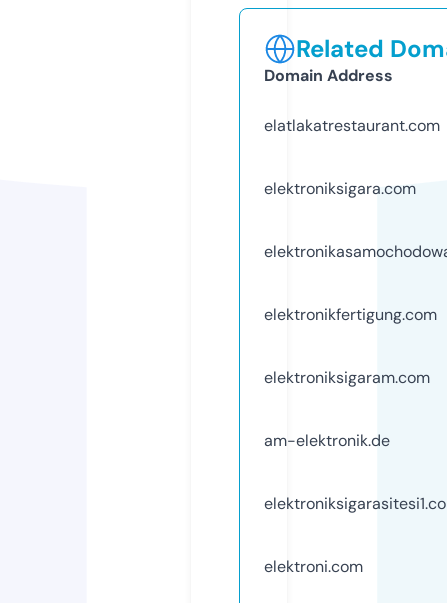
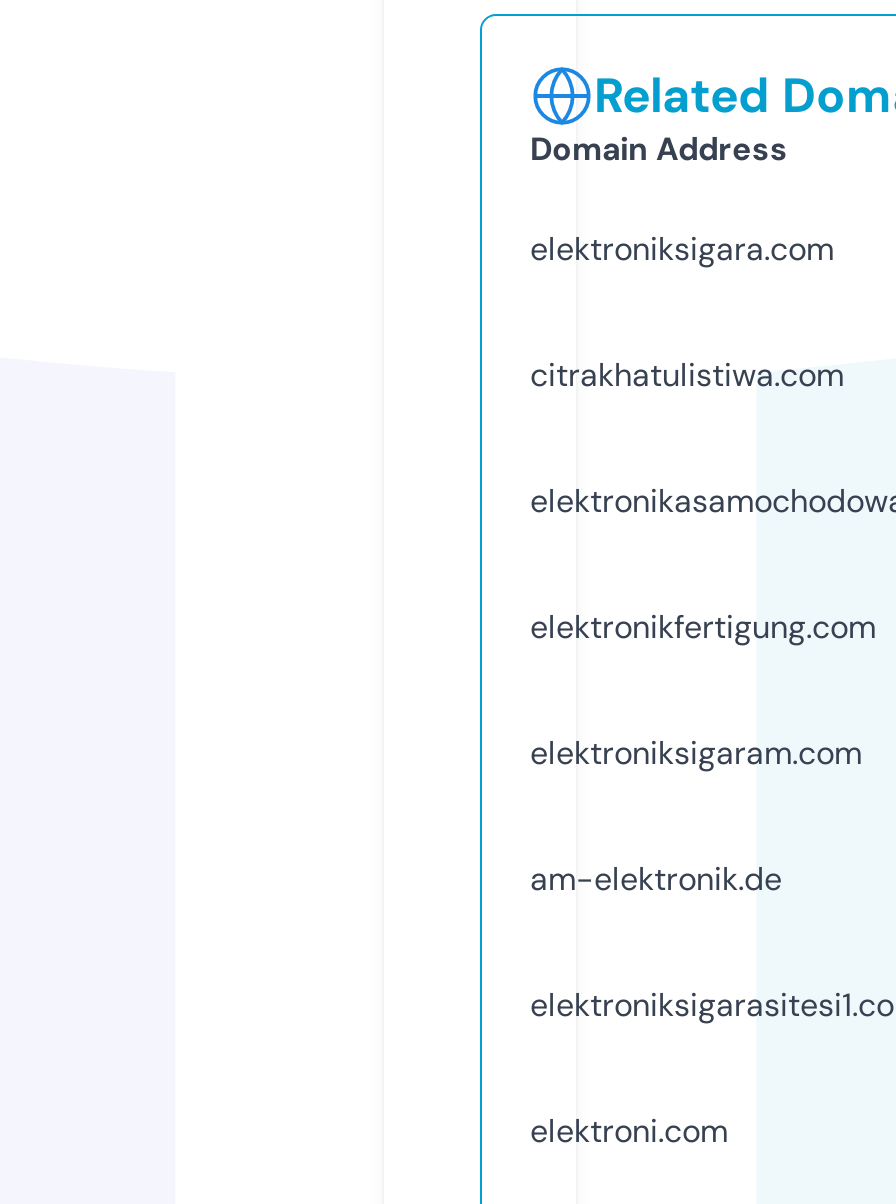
- elatlakatrestaurant.com

moved up: elektroniksigara.com

+ citrakhatulistiwa.com
